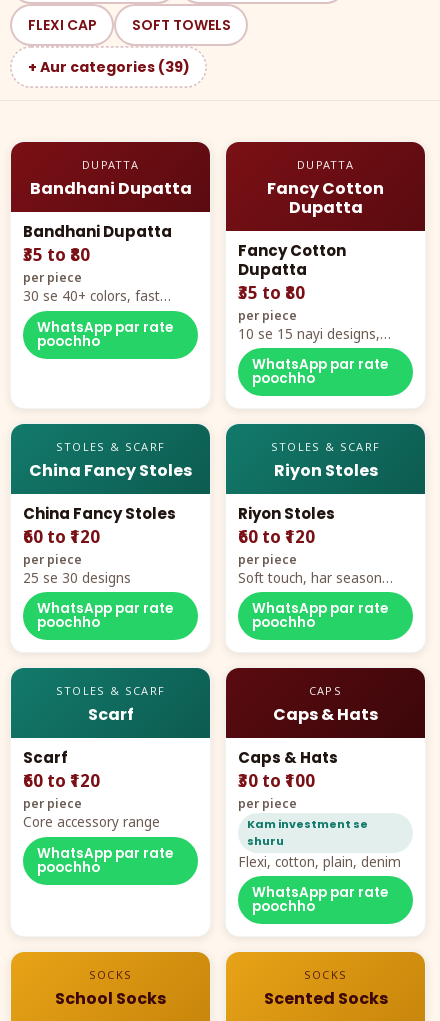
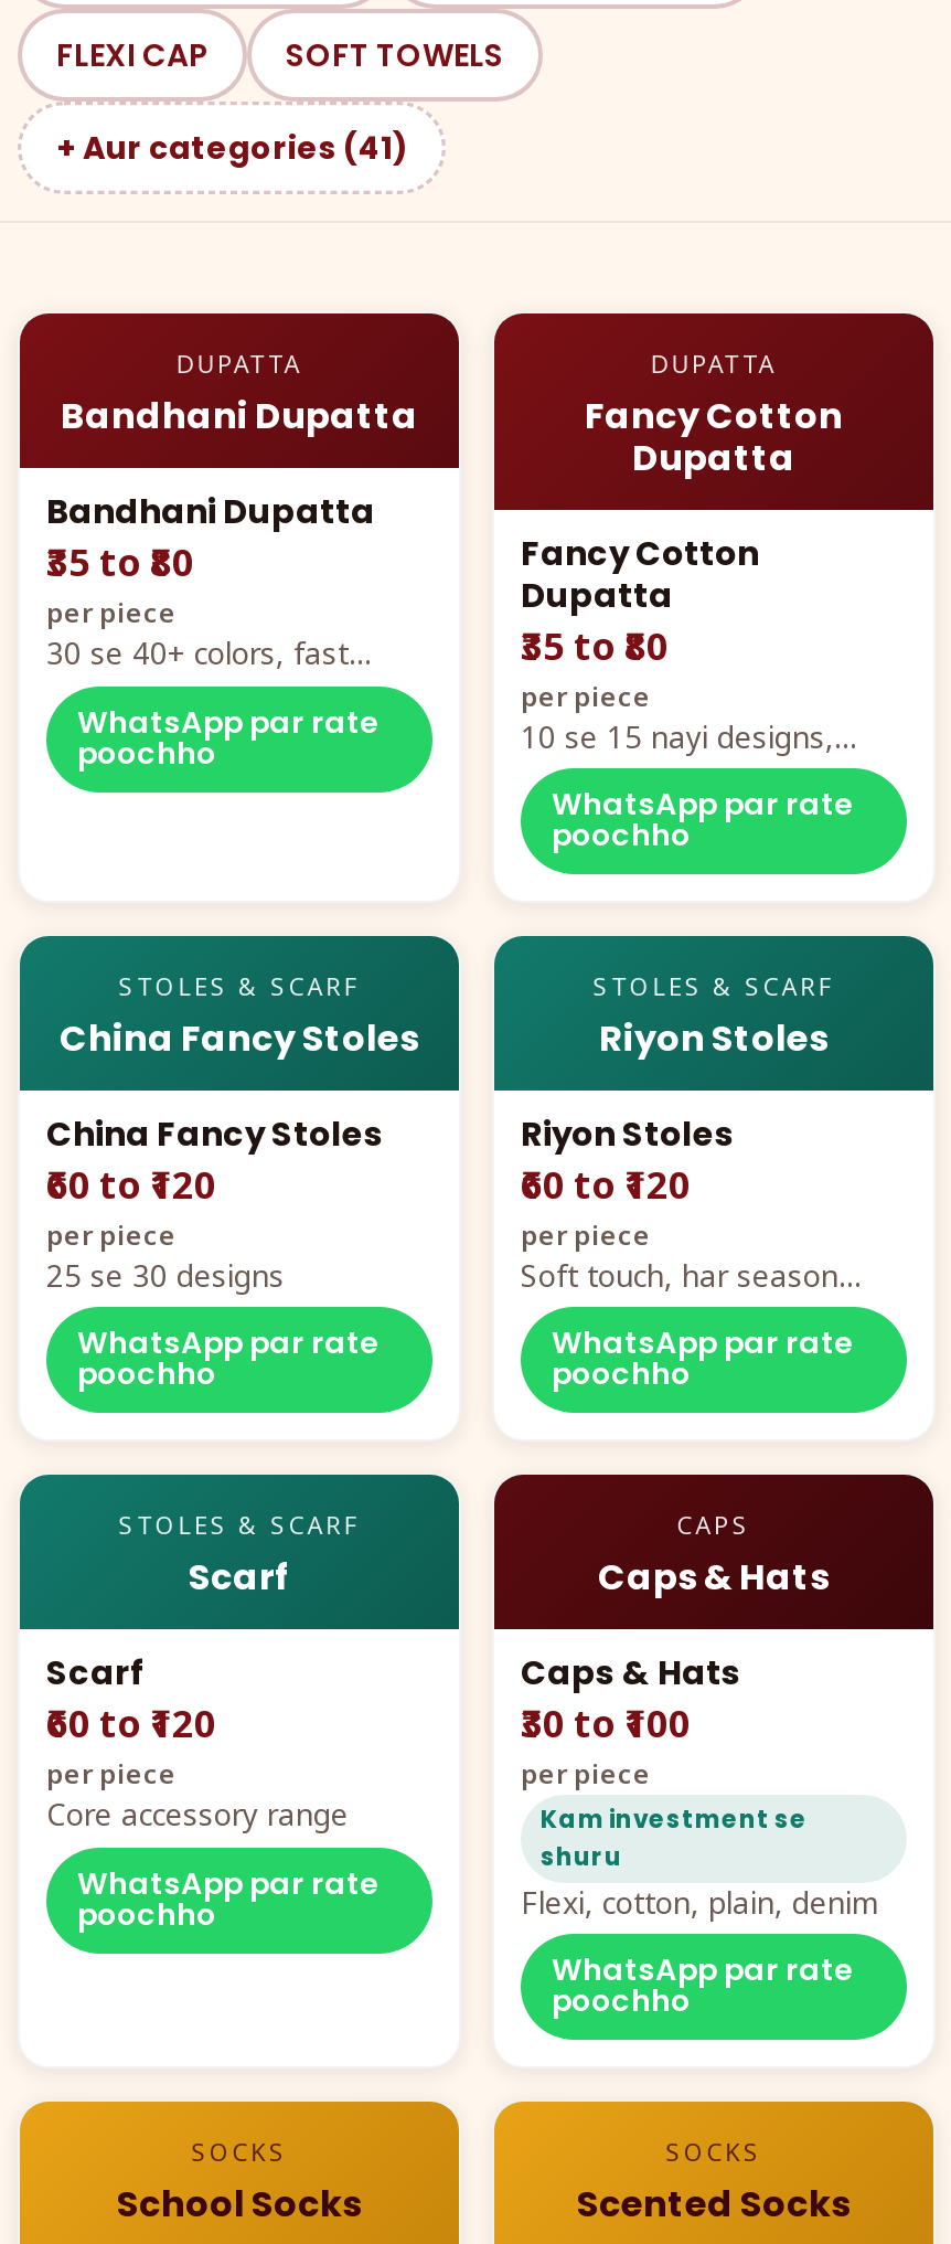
- + Aur categories (39)
+ + Aur categories (41)
